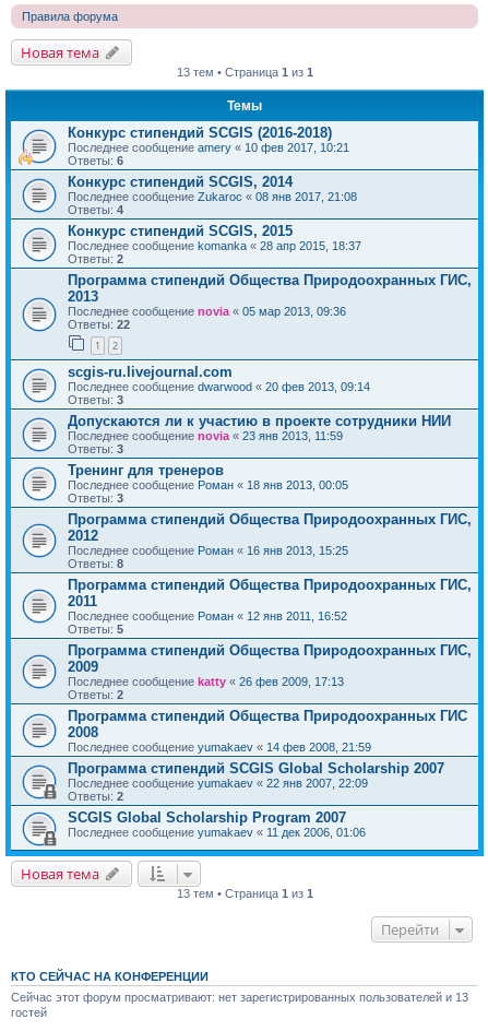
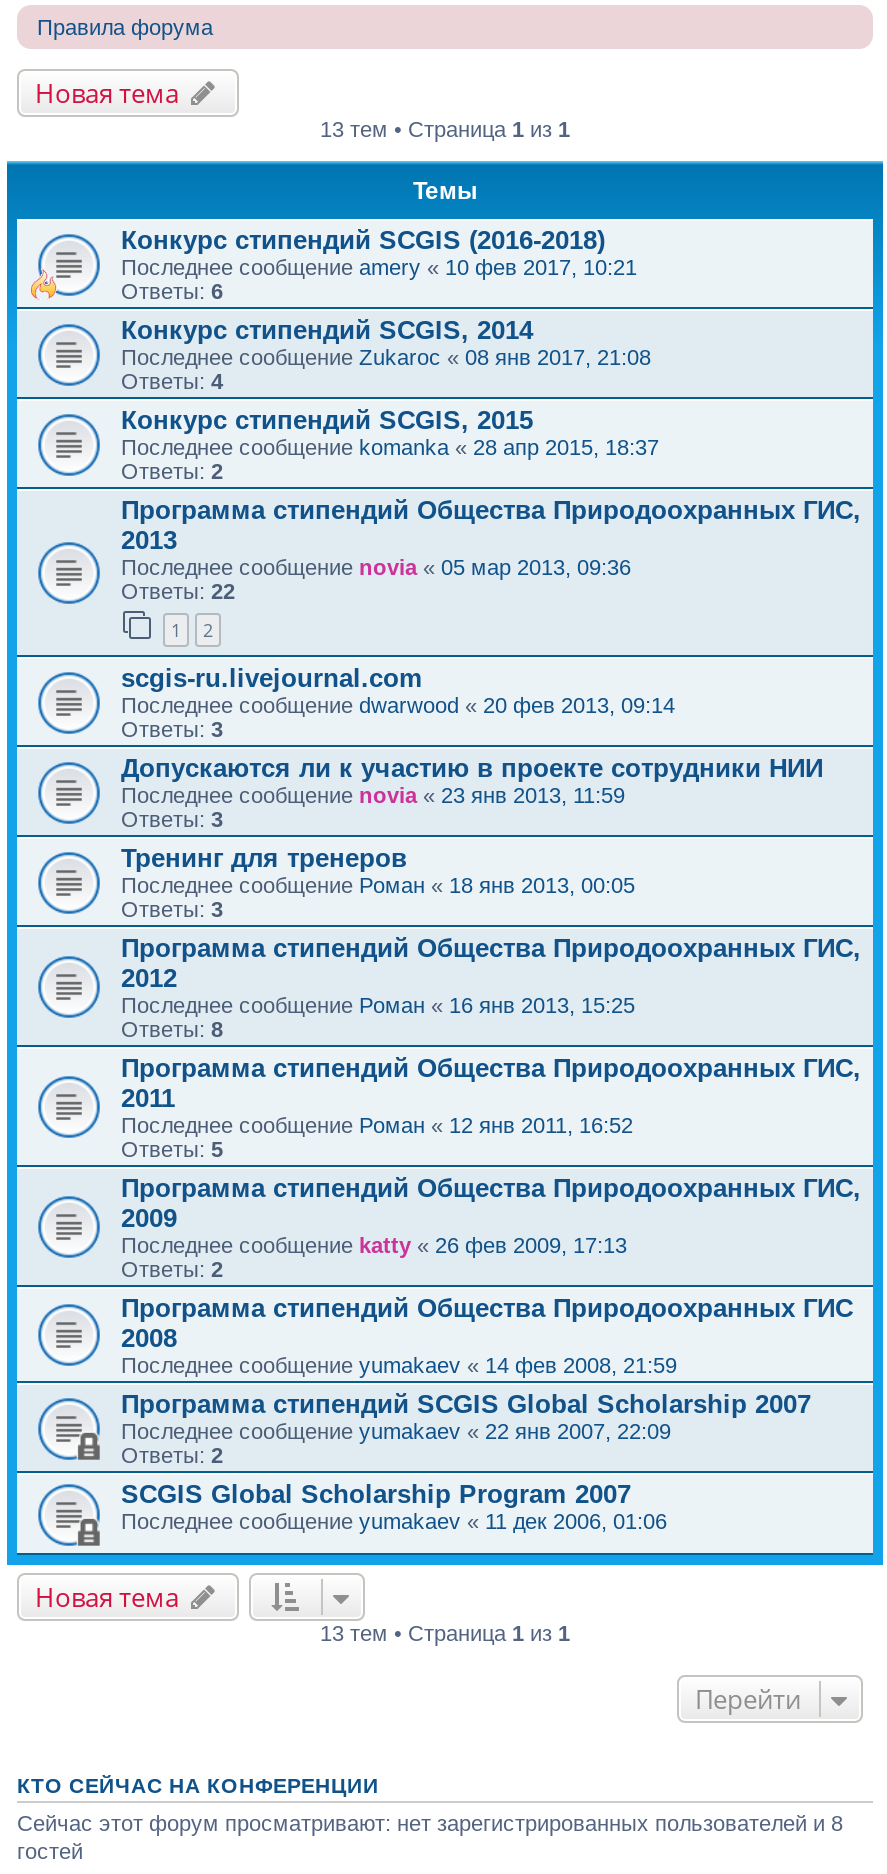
- Сейчас этот форум просматривают: нет зарегистрированных пользователей и 13
+ Сейчас этот форум просматривают: нет зарегистрированных пользователей и 8
